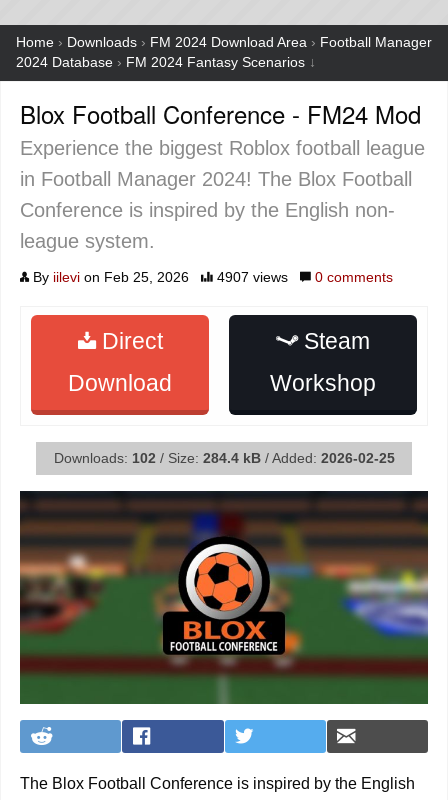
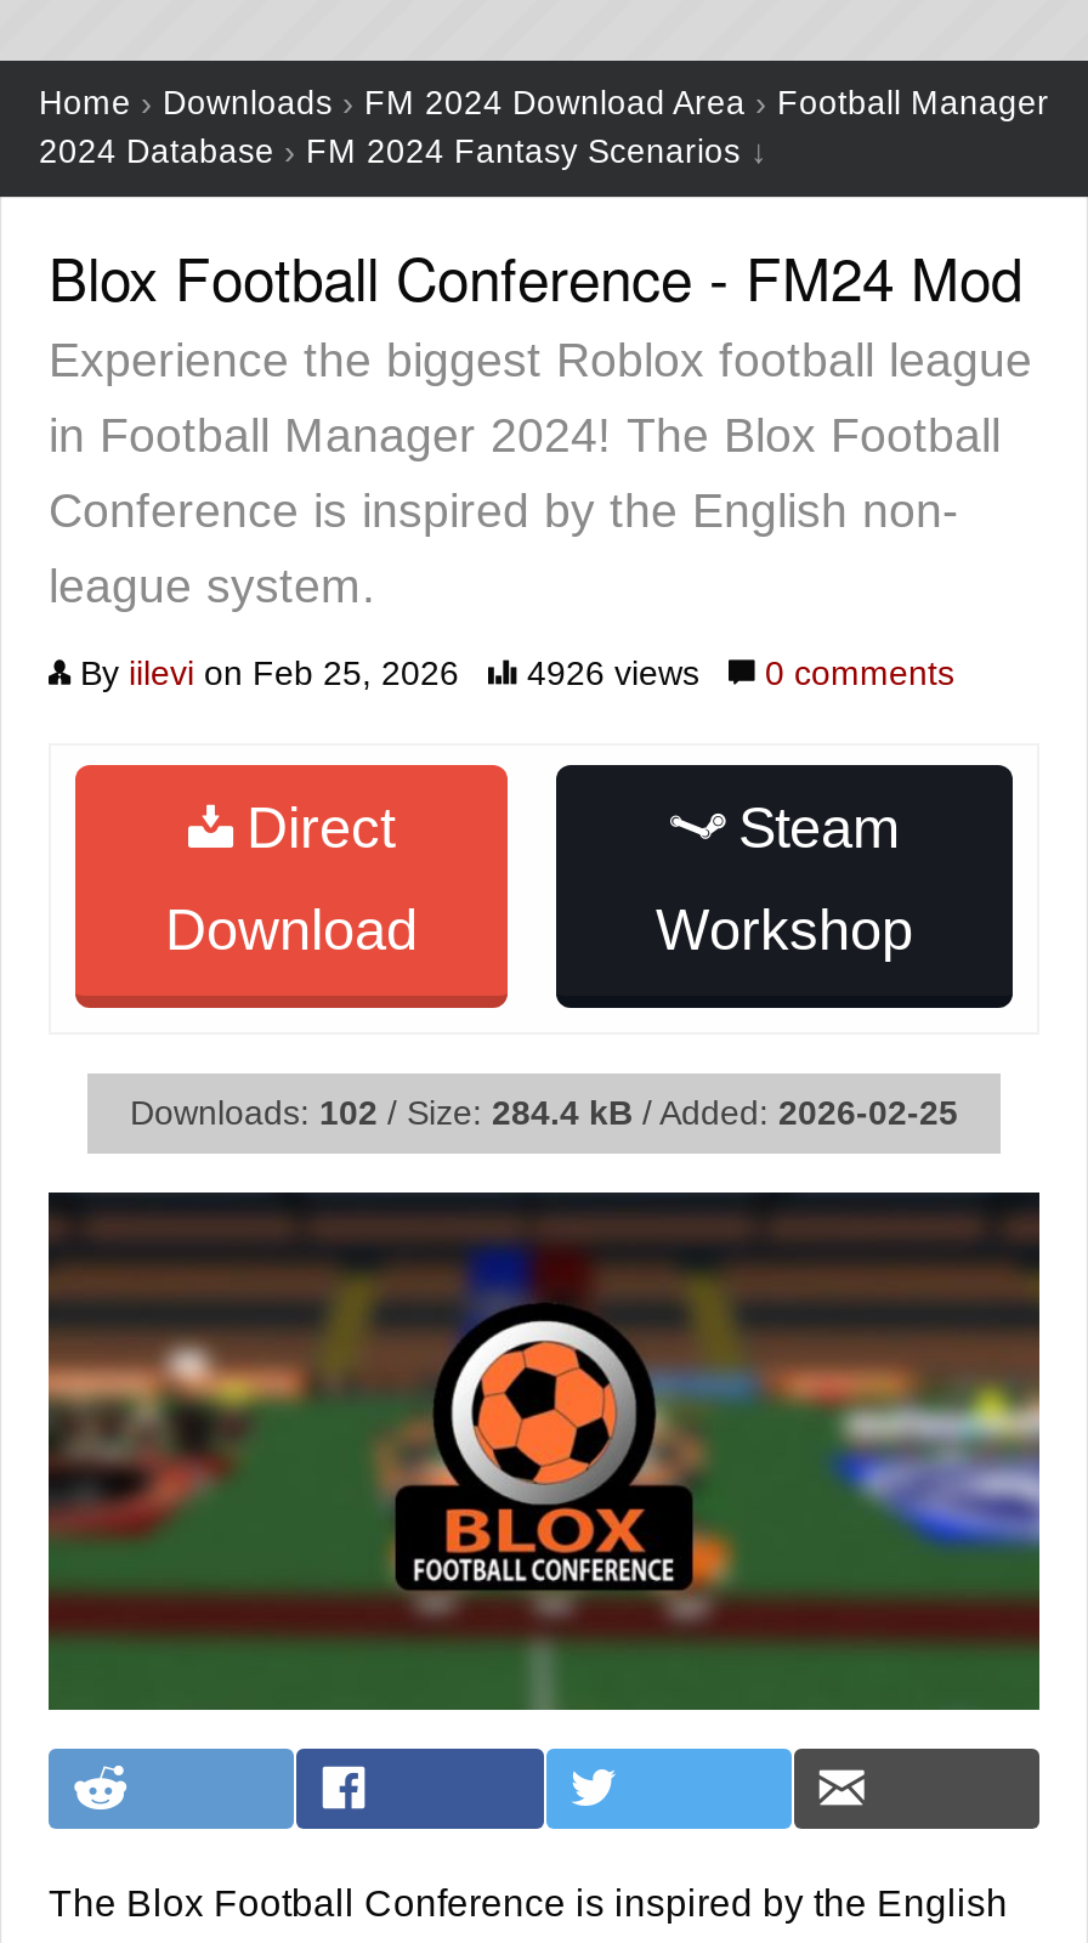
- By iilevi on Feb 25, 2026 4907 views 0 comments
+ By iilevi on Feb 25, 2026 4926 views 0 comments
